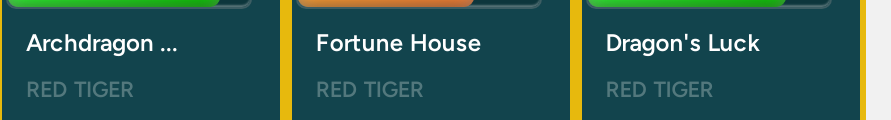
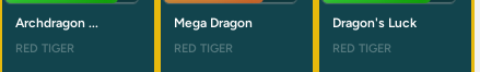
- Fortune House
+ Mega Dragon
